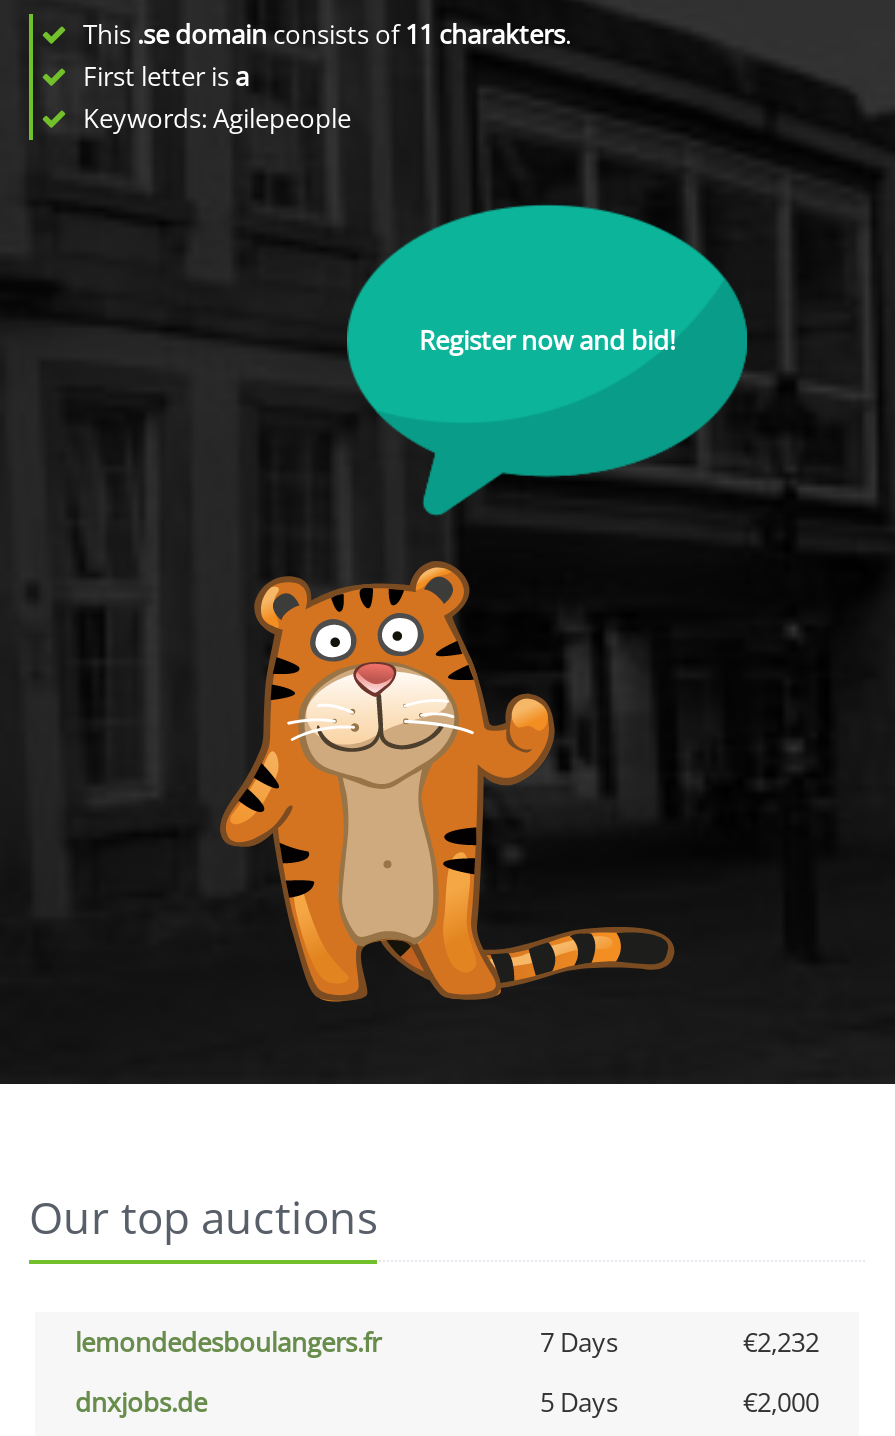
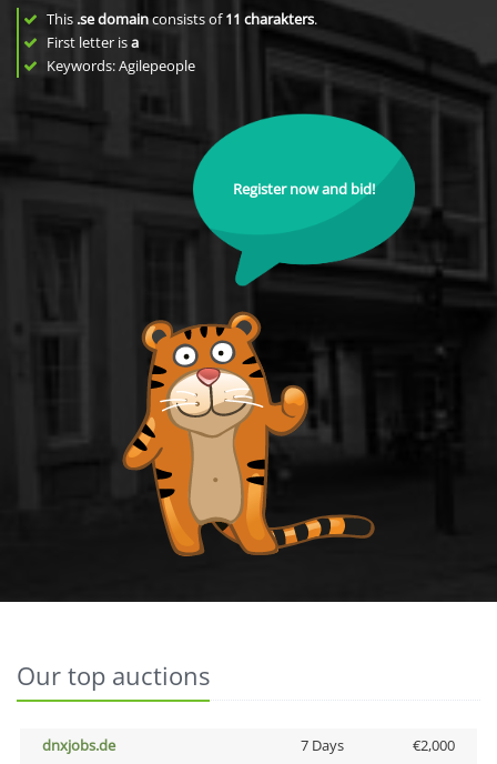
- lemondedesboulangers.fr
- 7 Days
- €2,232

- 5 Days
+ 7 Days
